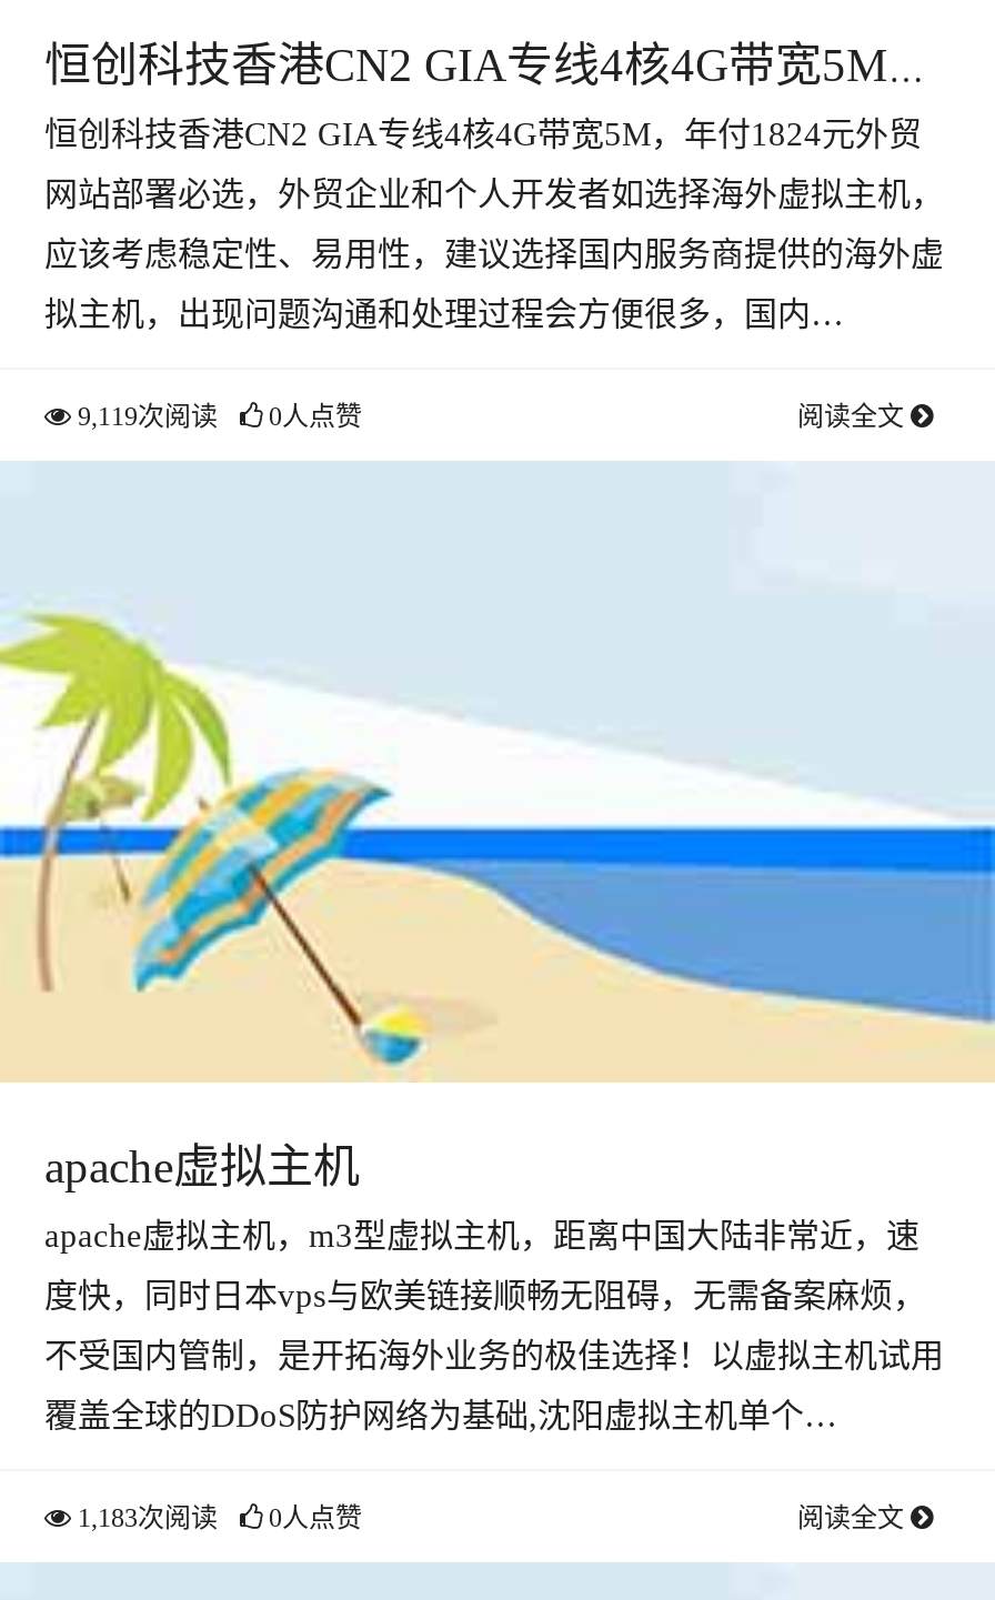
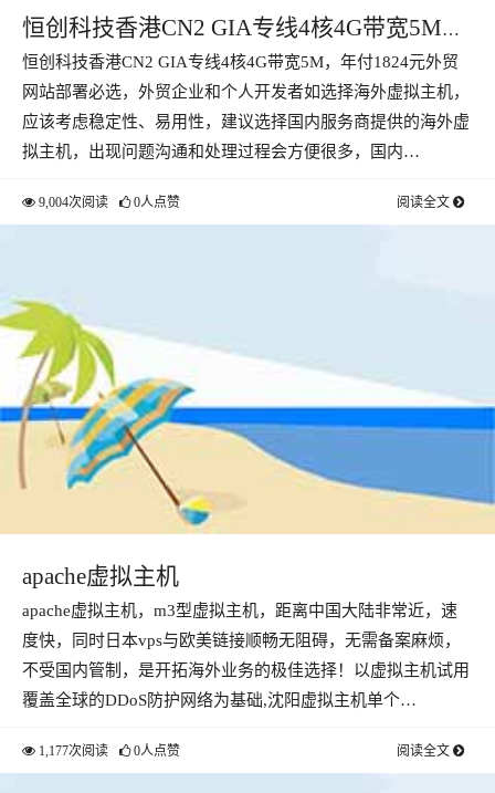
- 9,119次阅读 0人点赞
+ 9,004次阅读 0人点赞

- 1,183次阅读 0人点赞
+ 1,177次阅读 0人点赞
